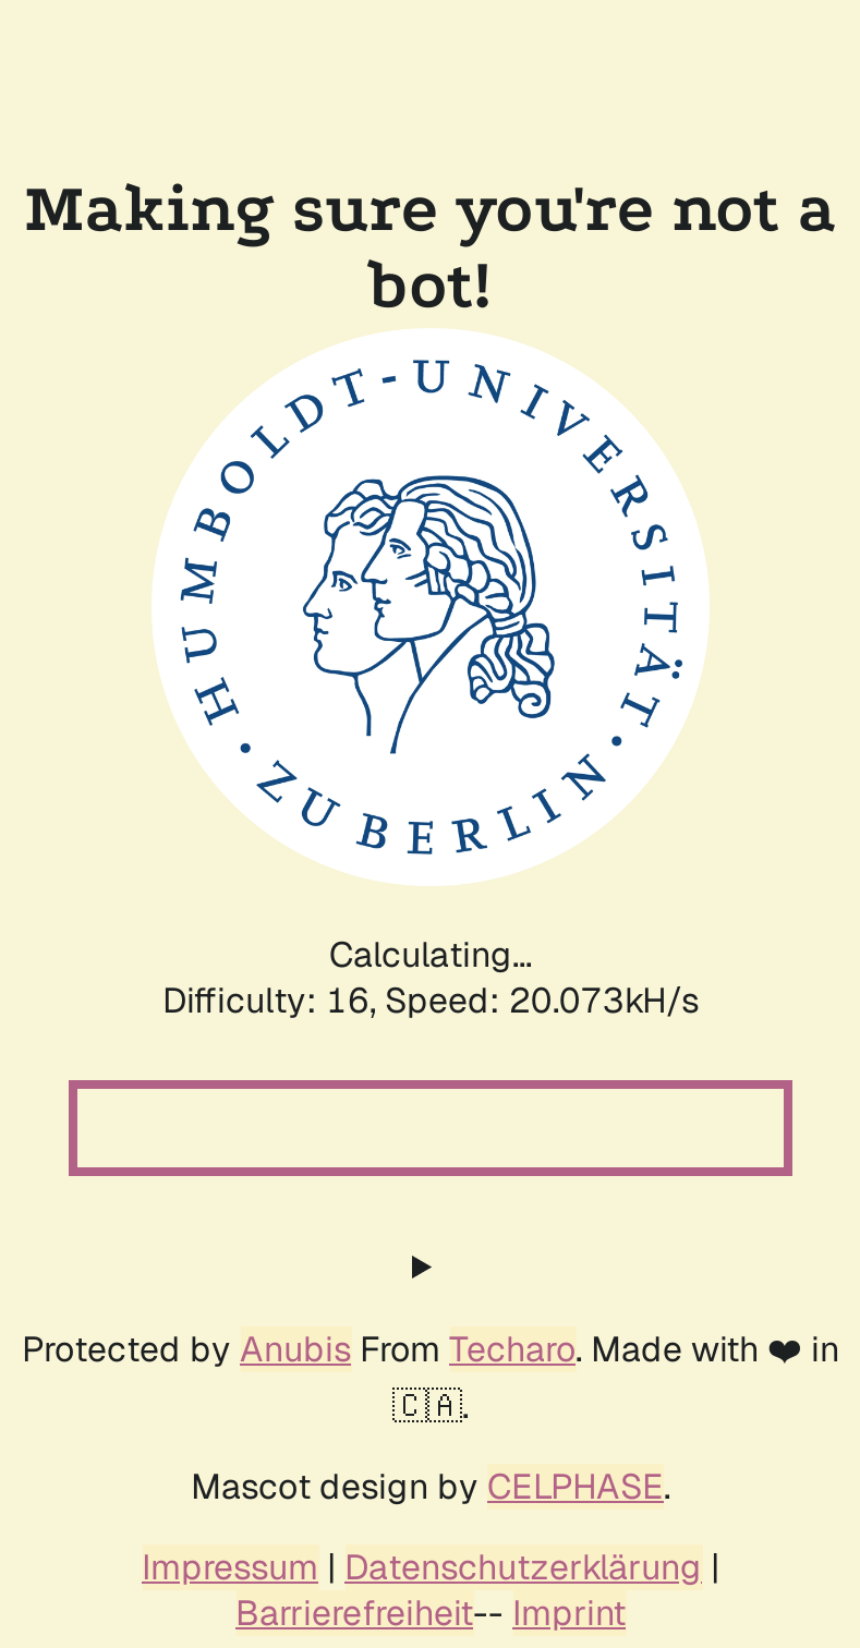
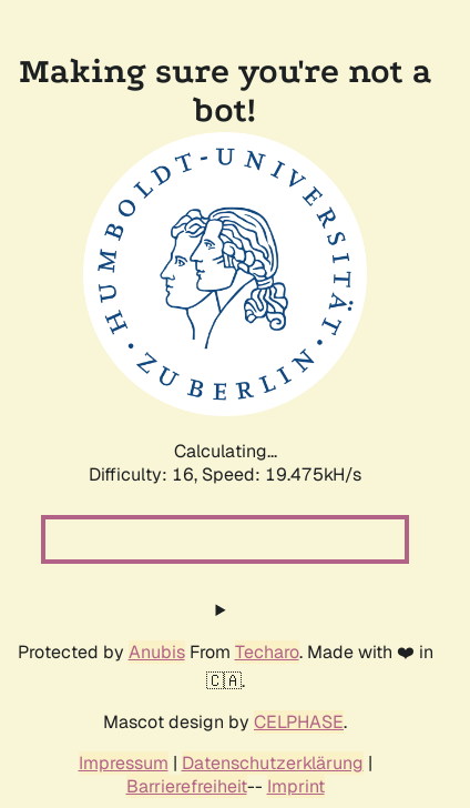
- Difficulty: 16, Speed: 20.073kH/s
+ Difficulty: 16, Speed: 19.475kH/s
